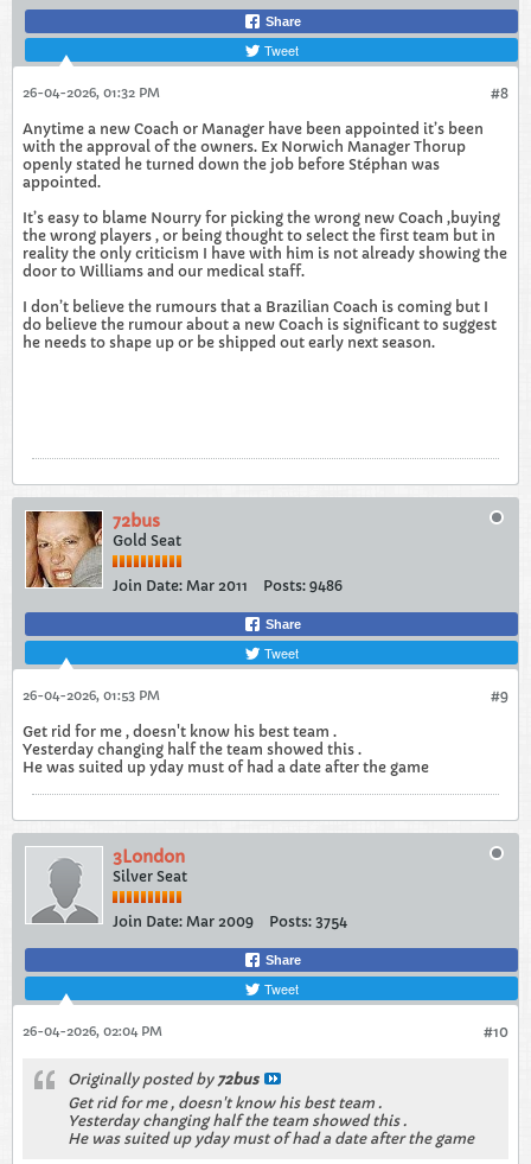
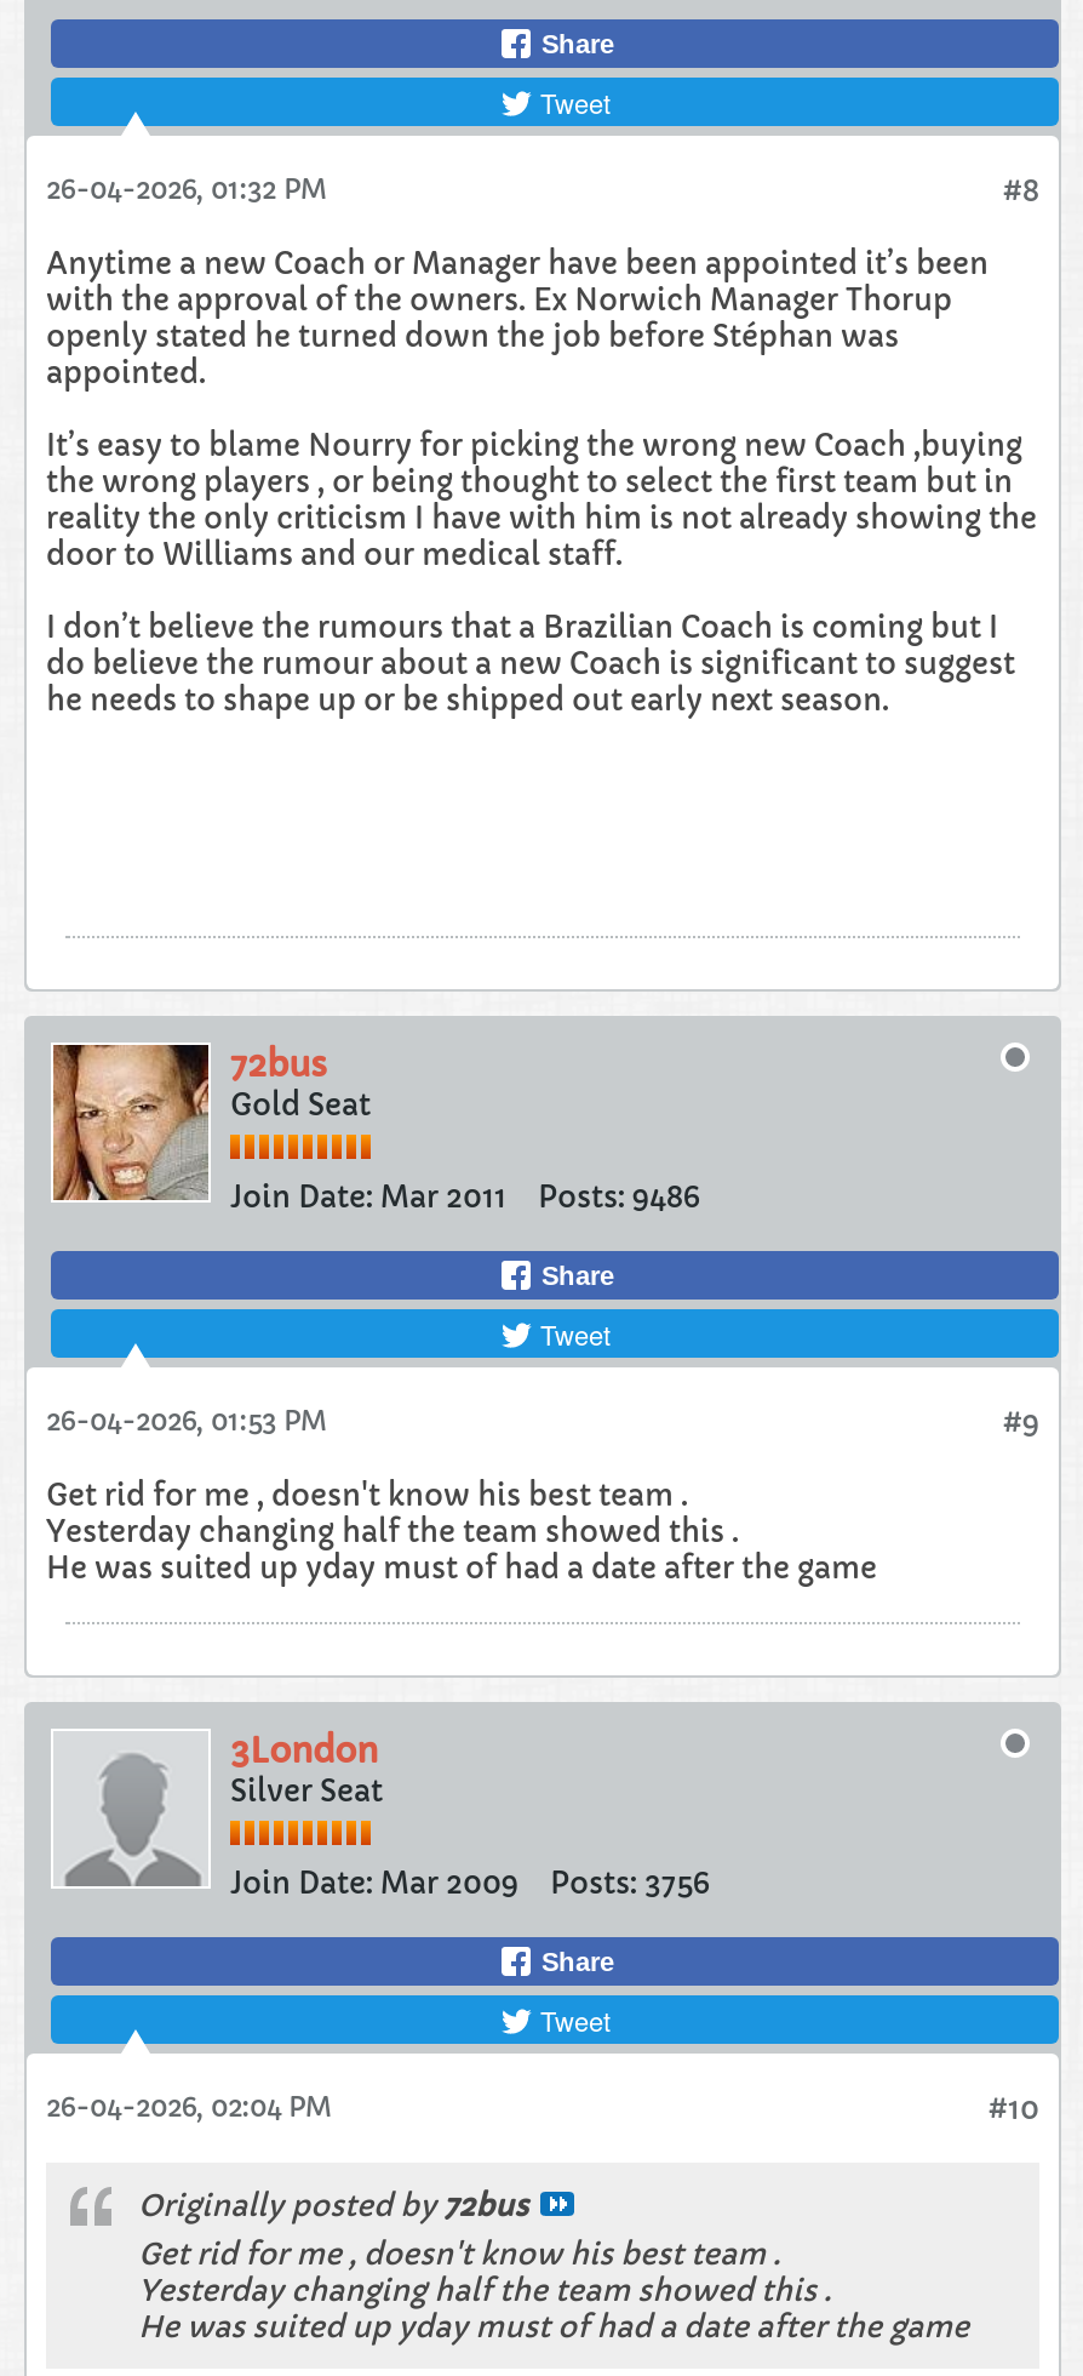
- Join Date: Mar 2009 Posts: 3754
+ Join Date: Mar 2009 Posts: 3756
